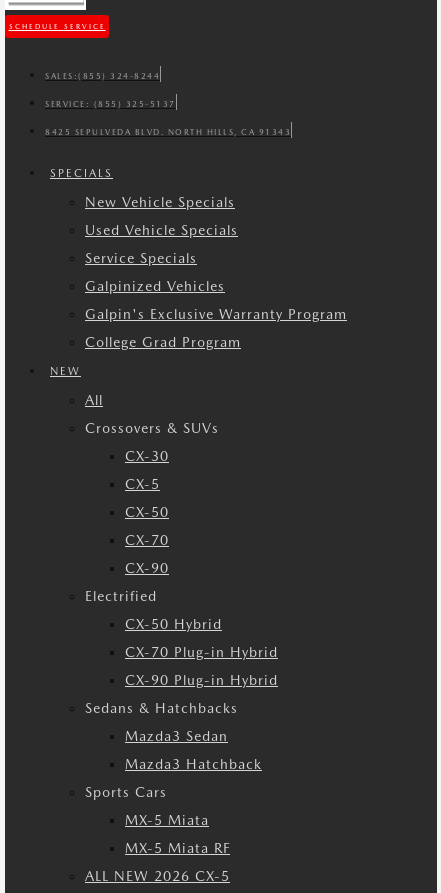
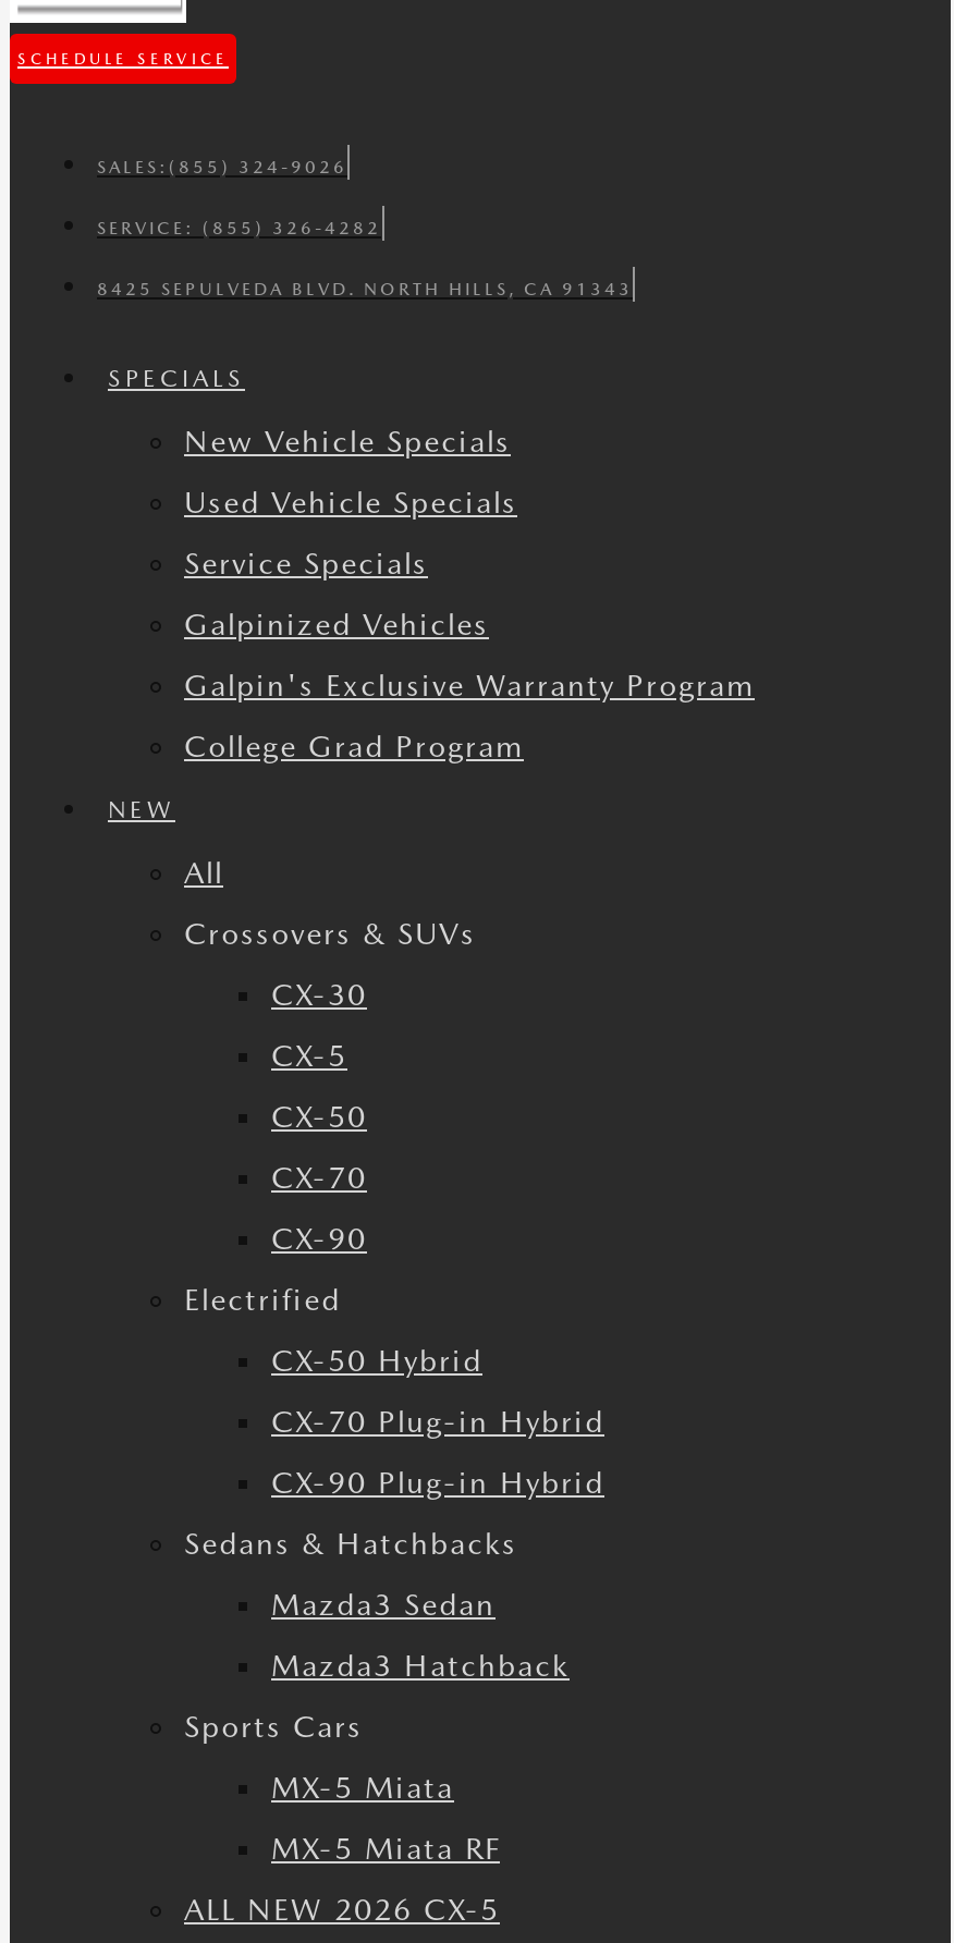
- SALES: (855) 324-8244
+ SALES: (855) 324-9026

- SERVICE: (855) 325-5137
+ SERVICE: (855) 326-4282
